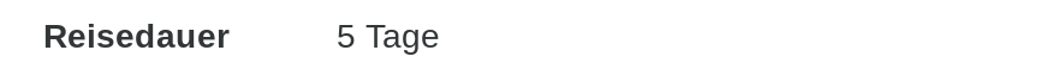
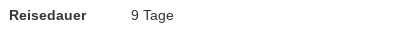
- 5 Tage
+ 9 Tage
